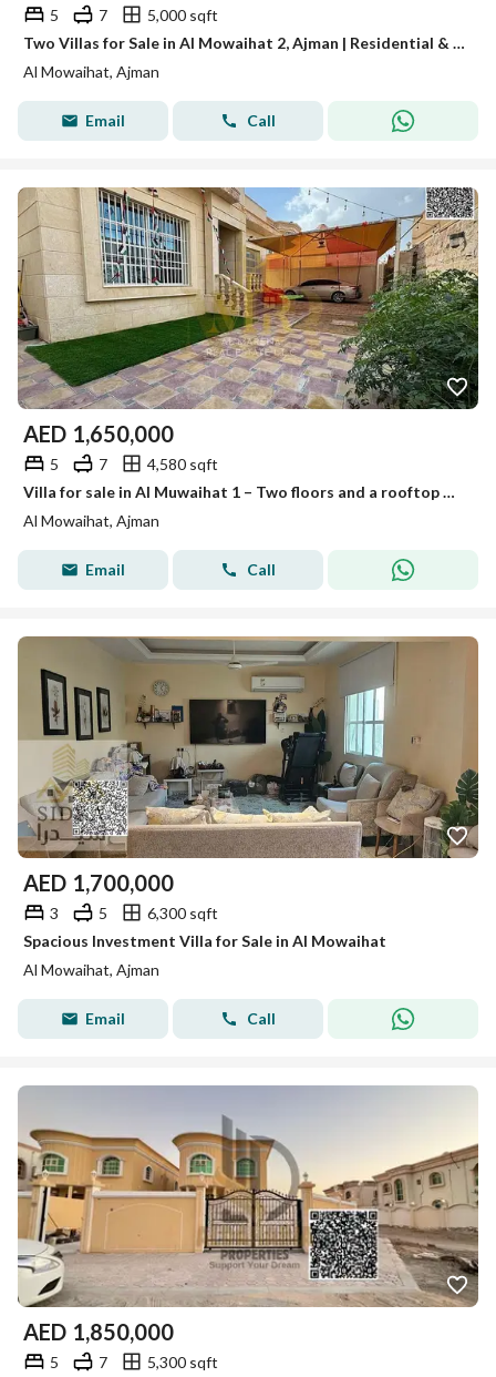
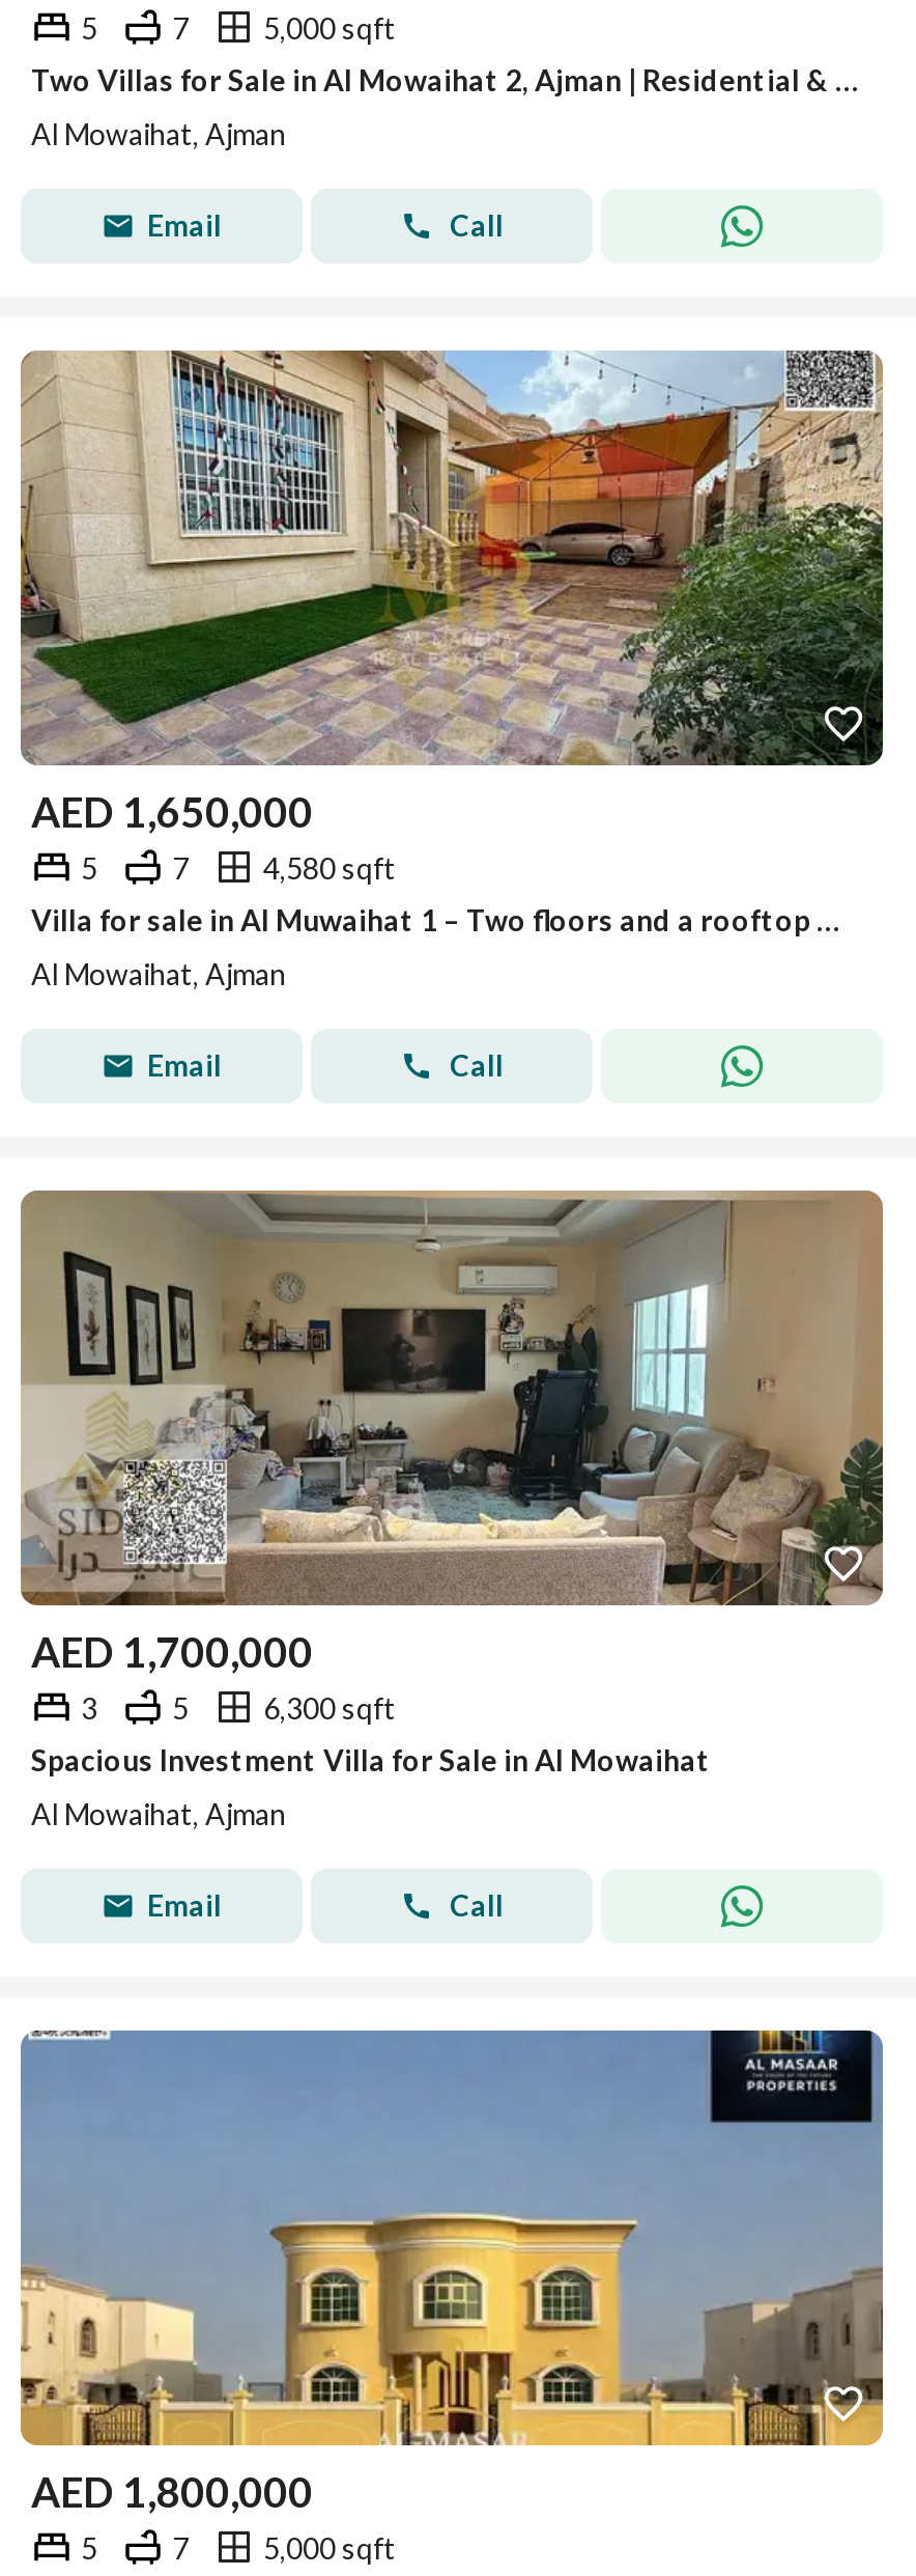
- [image]
- AED 1,850,000
+ [image]
+ AED 1,800,000

- 5,300 sqft
+ 5,000 sqft
